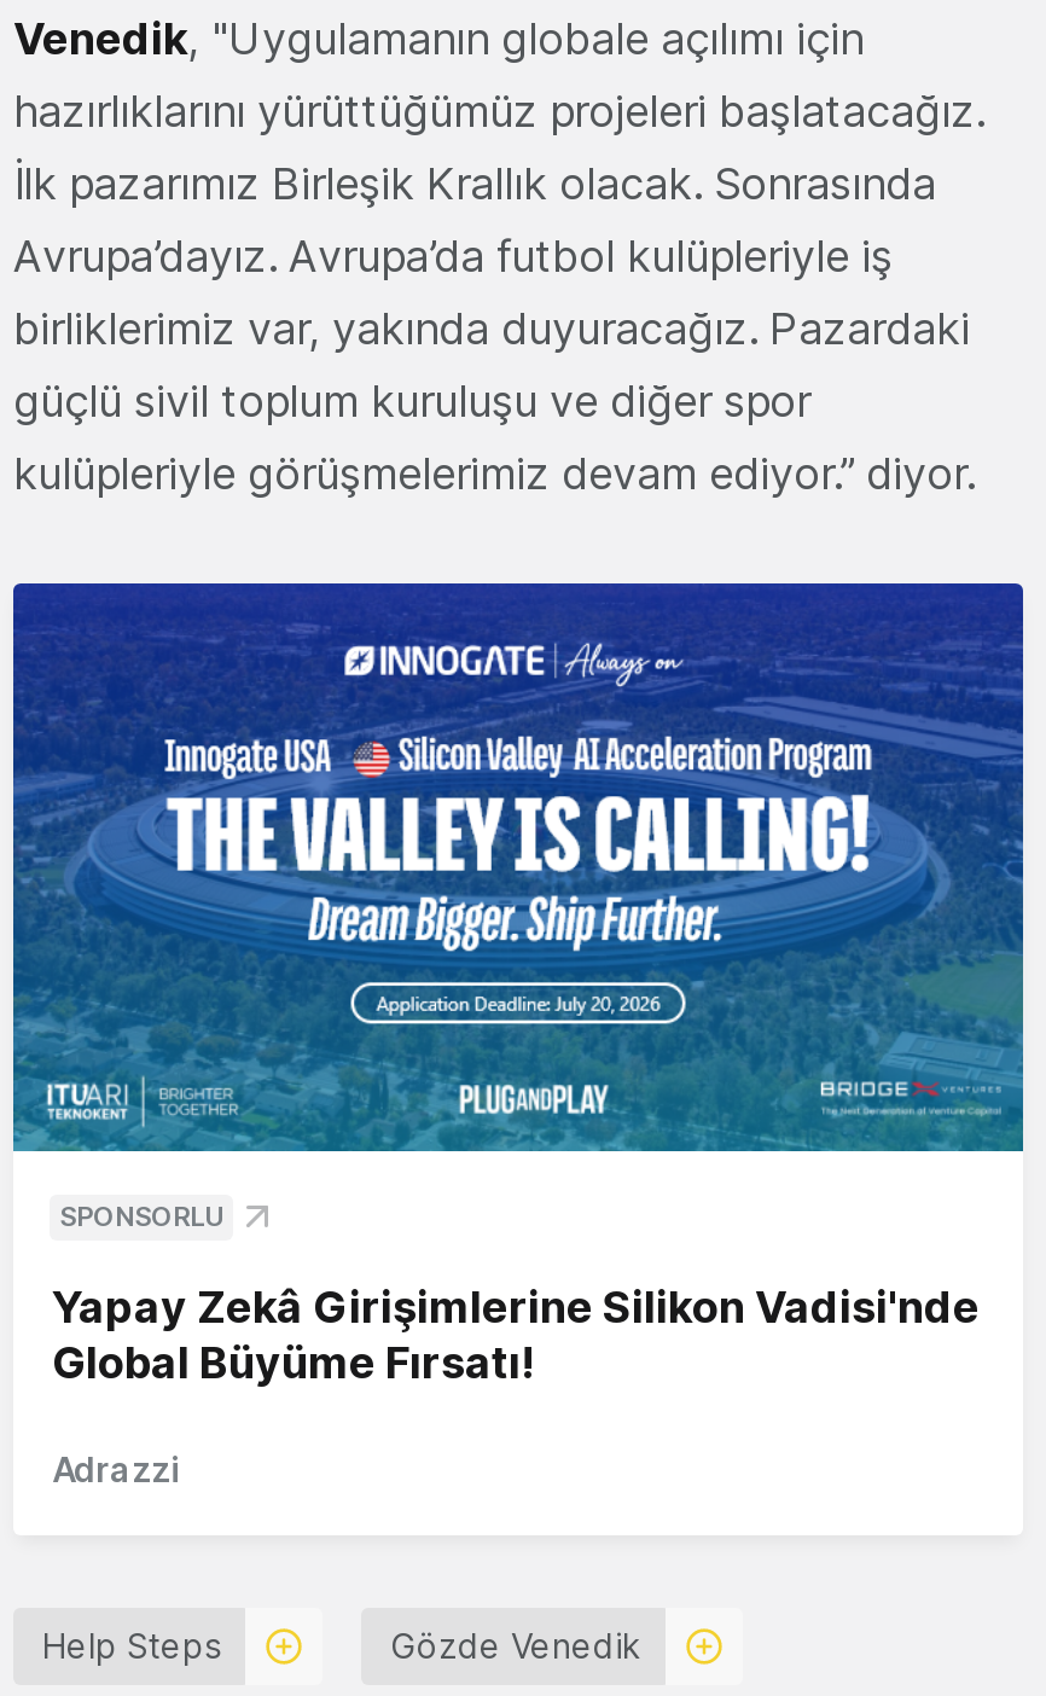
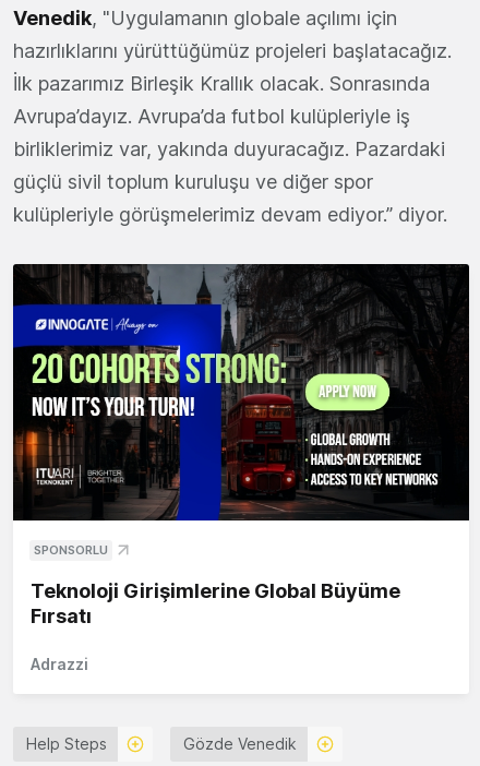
- [image]
+ [image]

- Yapay Zekâ Girişimlerine Silikon Vadisi'nde
- Global Büyüme Fırsatı!
+ Teknoloji Girişimlerine Global Büyüme
+ Fırsatı
